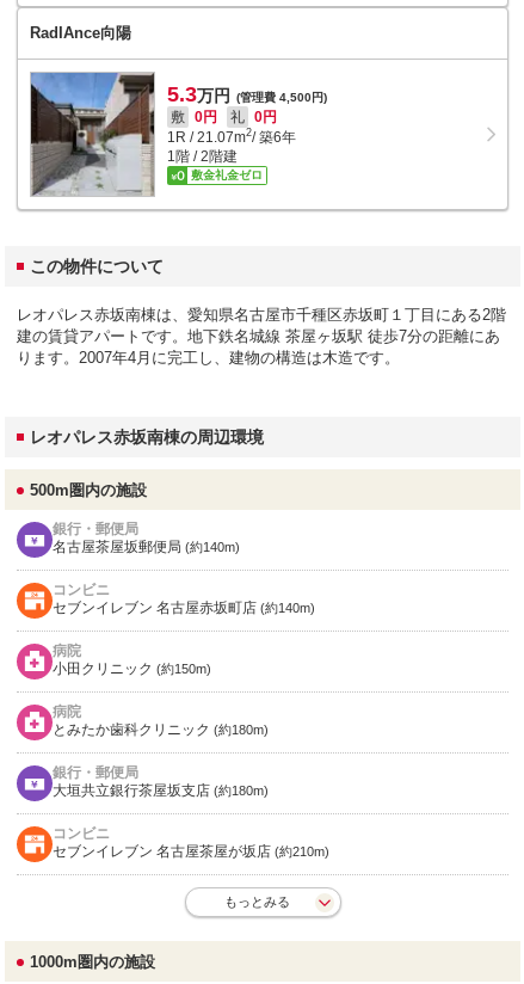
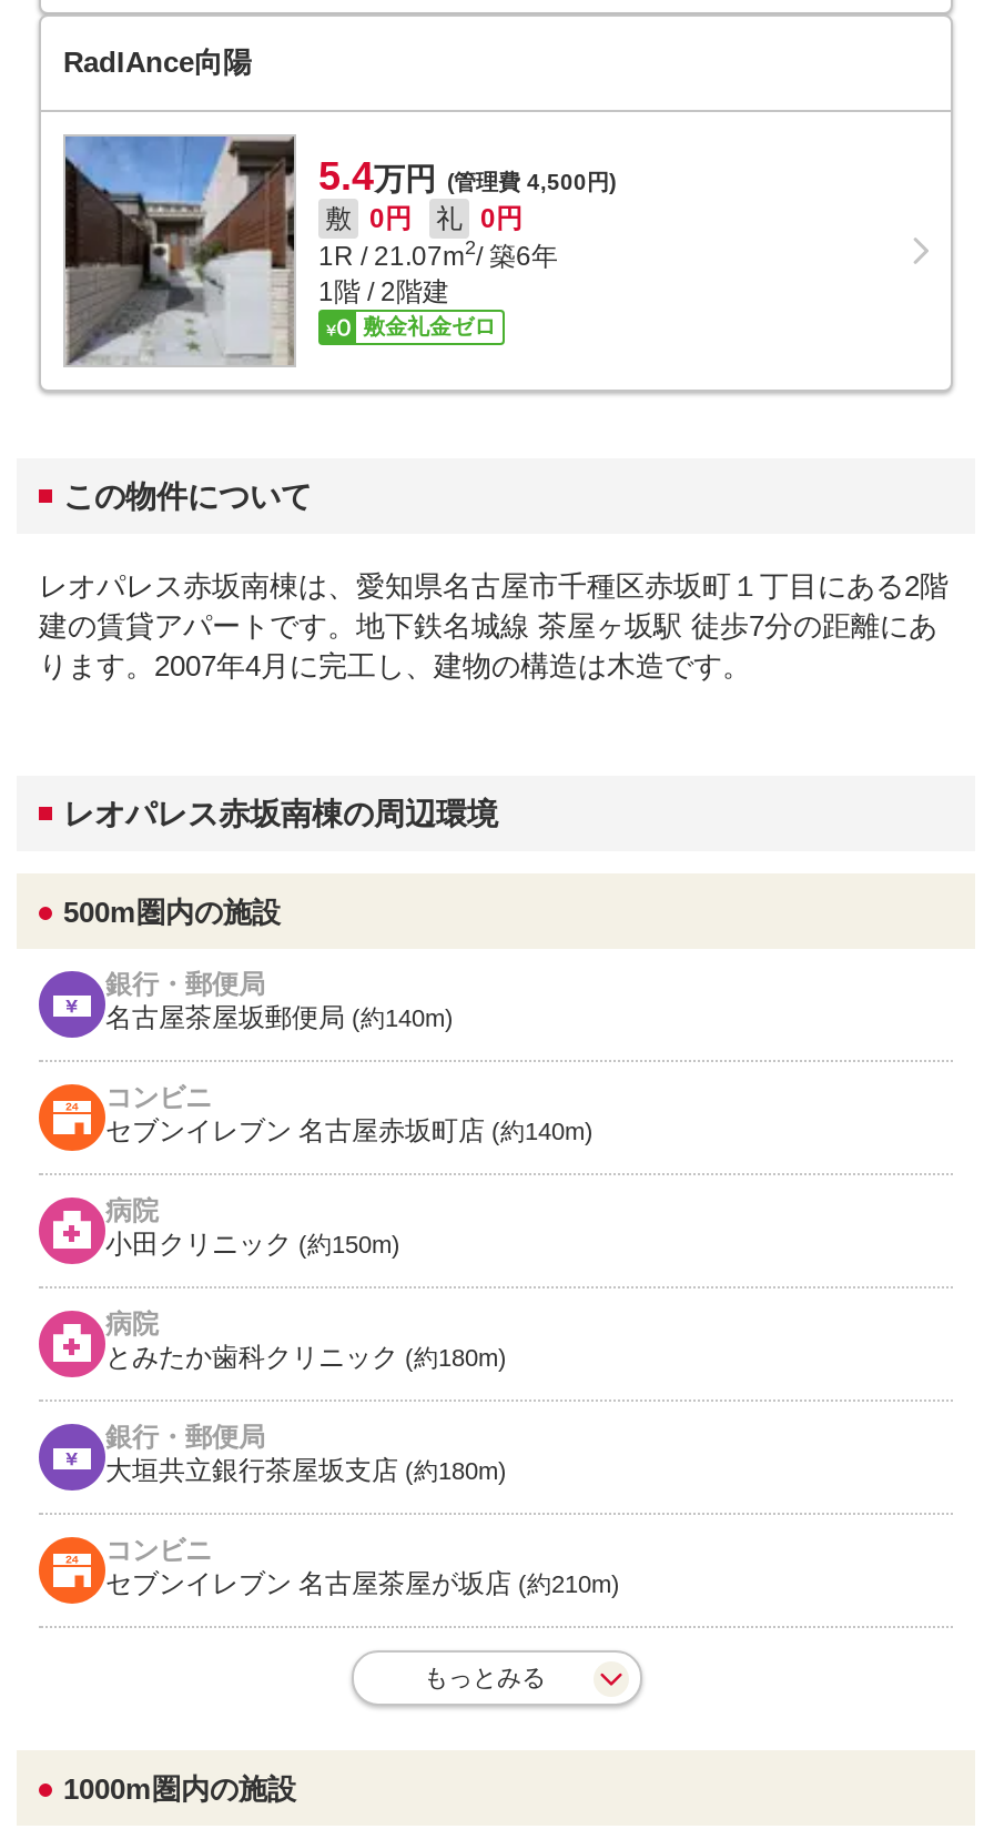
- 5.3万円 (管理費 4,500円)
+ 5.4万円 (管理費 4,500円)
